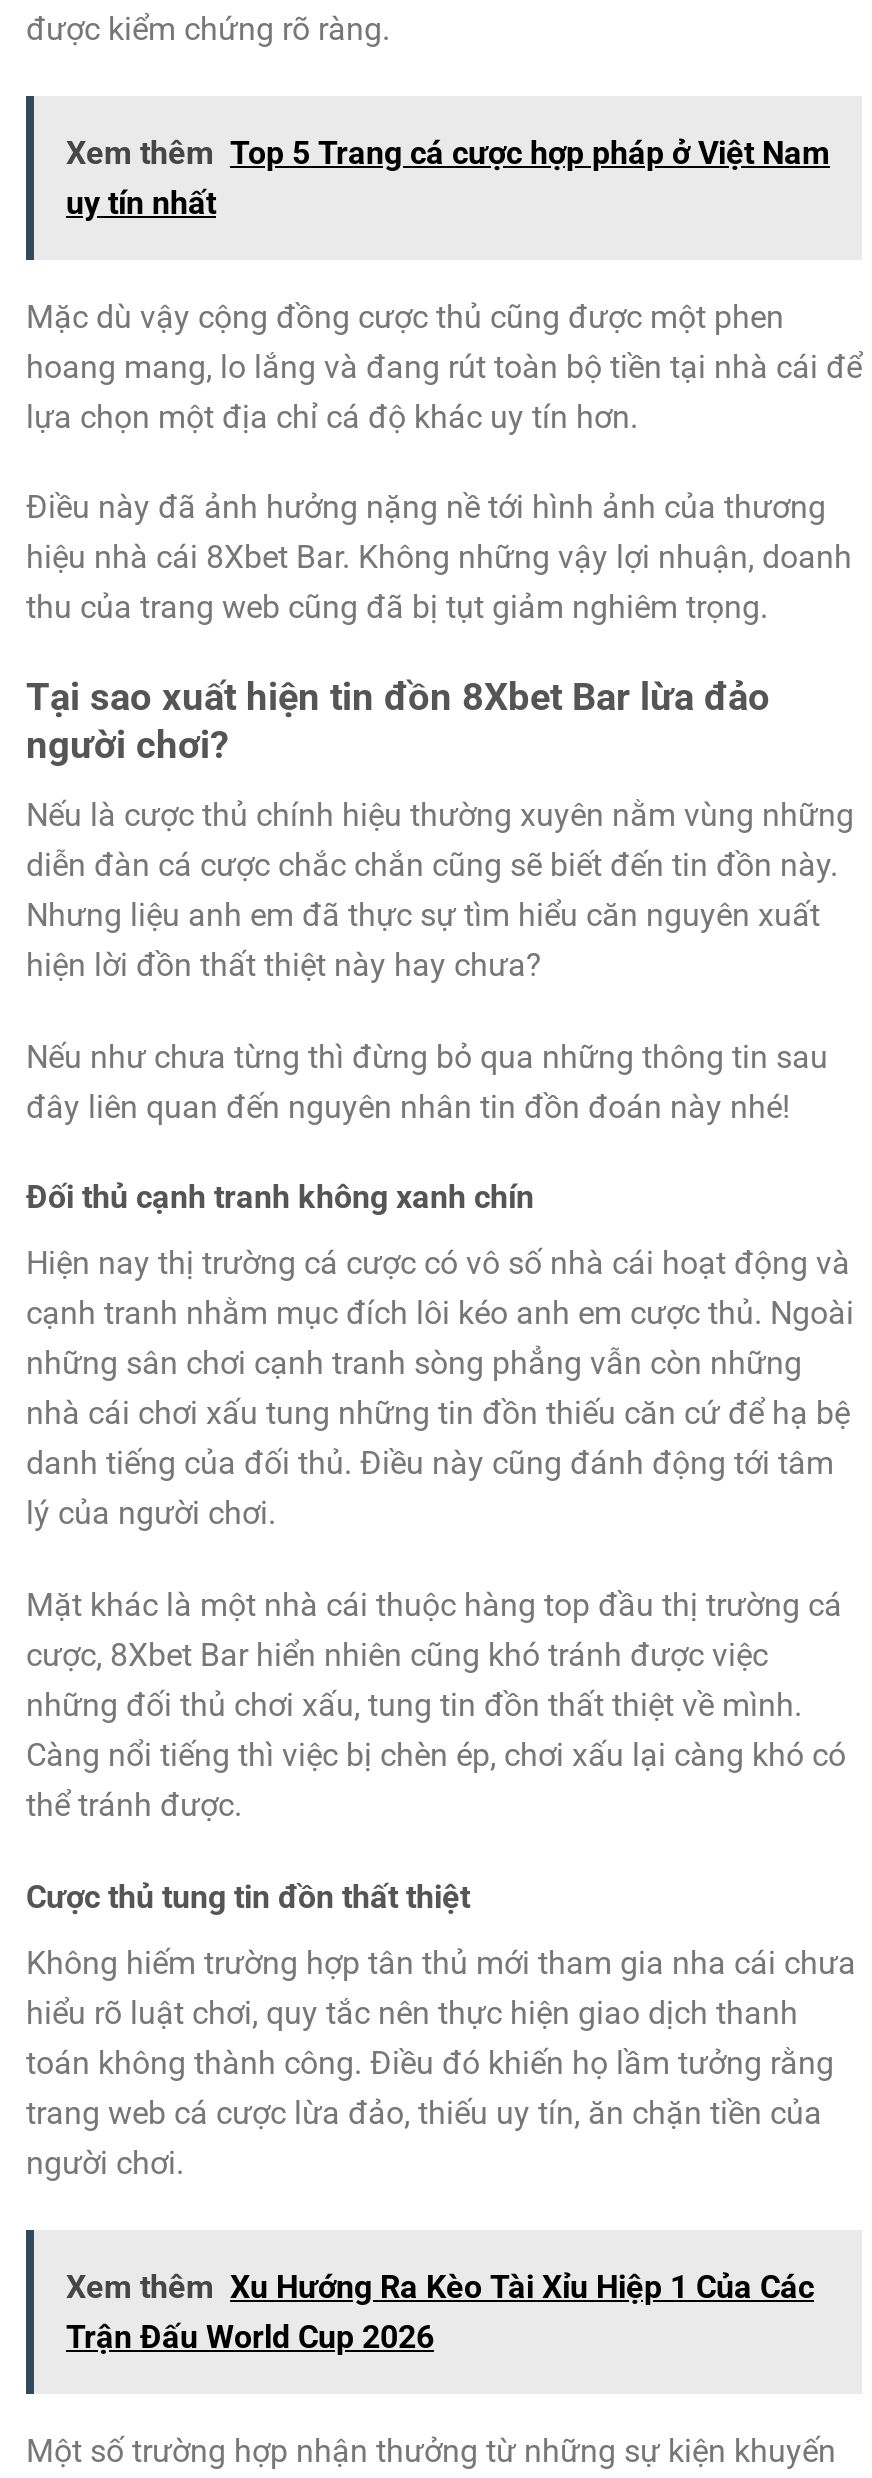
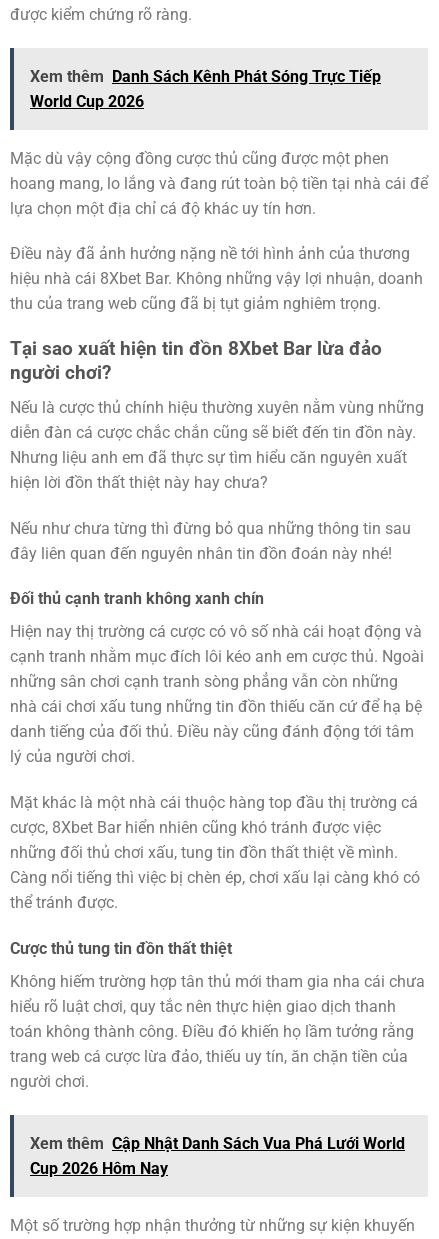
- Xem thêm Top 5 Trang cá cược hợp pháp ở Việt Nam
- uy tín nhất
+ Xem thêm Danh Sách Kênh Phát Sóng Trực Tiếp
+ World Cup 2026

- Xem thêm Xu Hướng Ra Kèo Tài Xỉu Hiệp 1 Của Các
- Trận Đấu World Cup 2026
+ Xem thêm Cập Nhật Danh Sách Vua Phá Lưới World
+ Cup 2026 Hôm Nay
